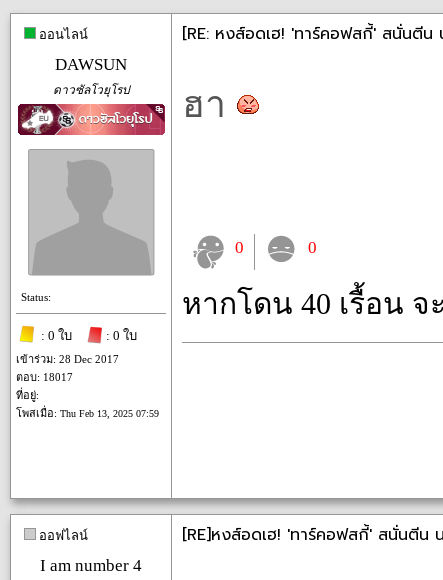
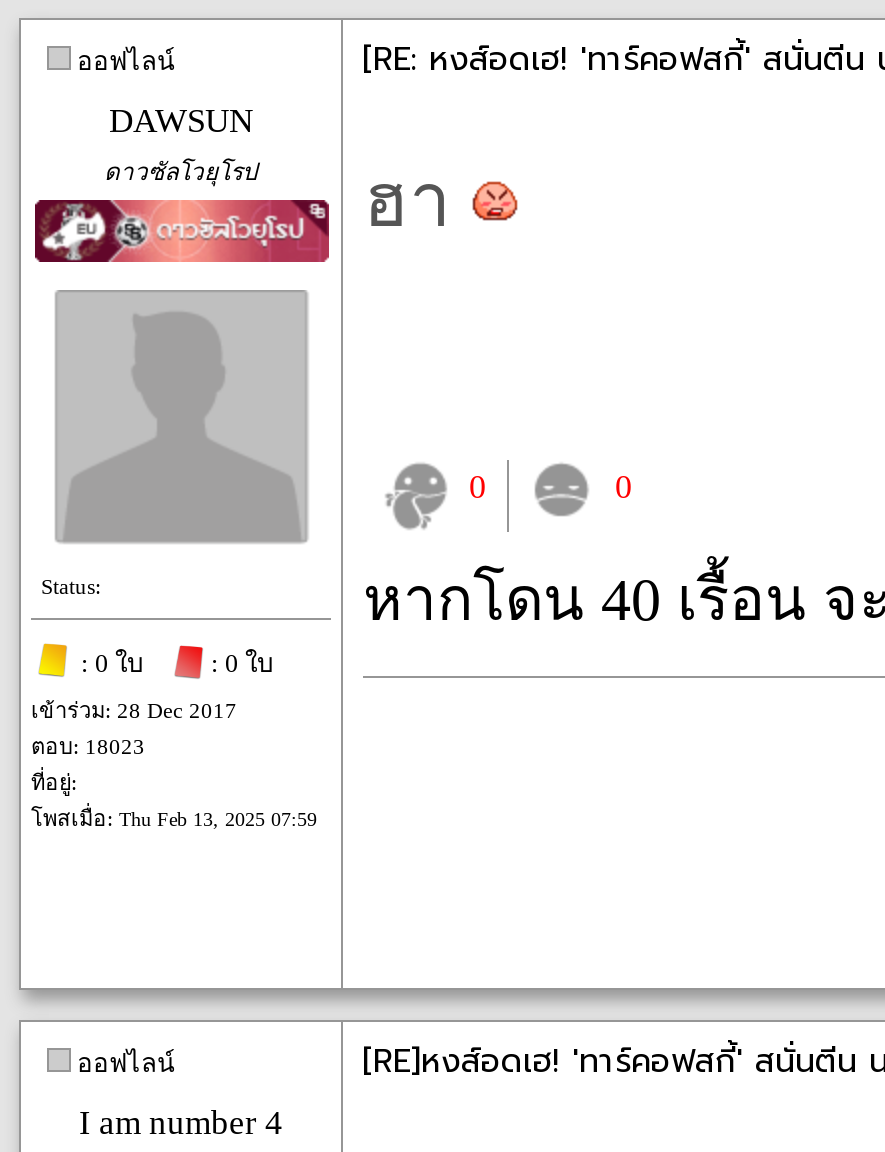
- ออนไลน์
+ ออฟไลน์

- ตอบ: 18017
+ ตอบ: 18023
